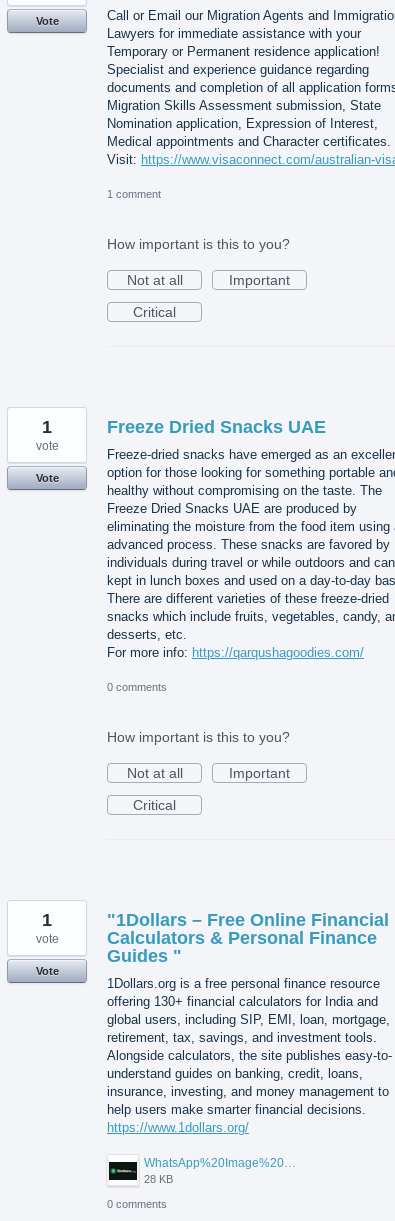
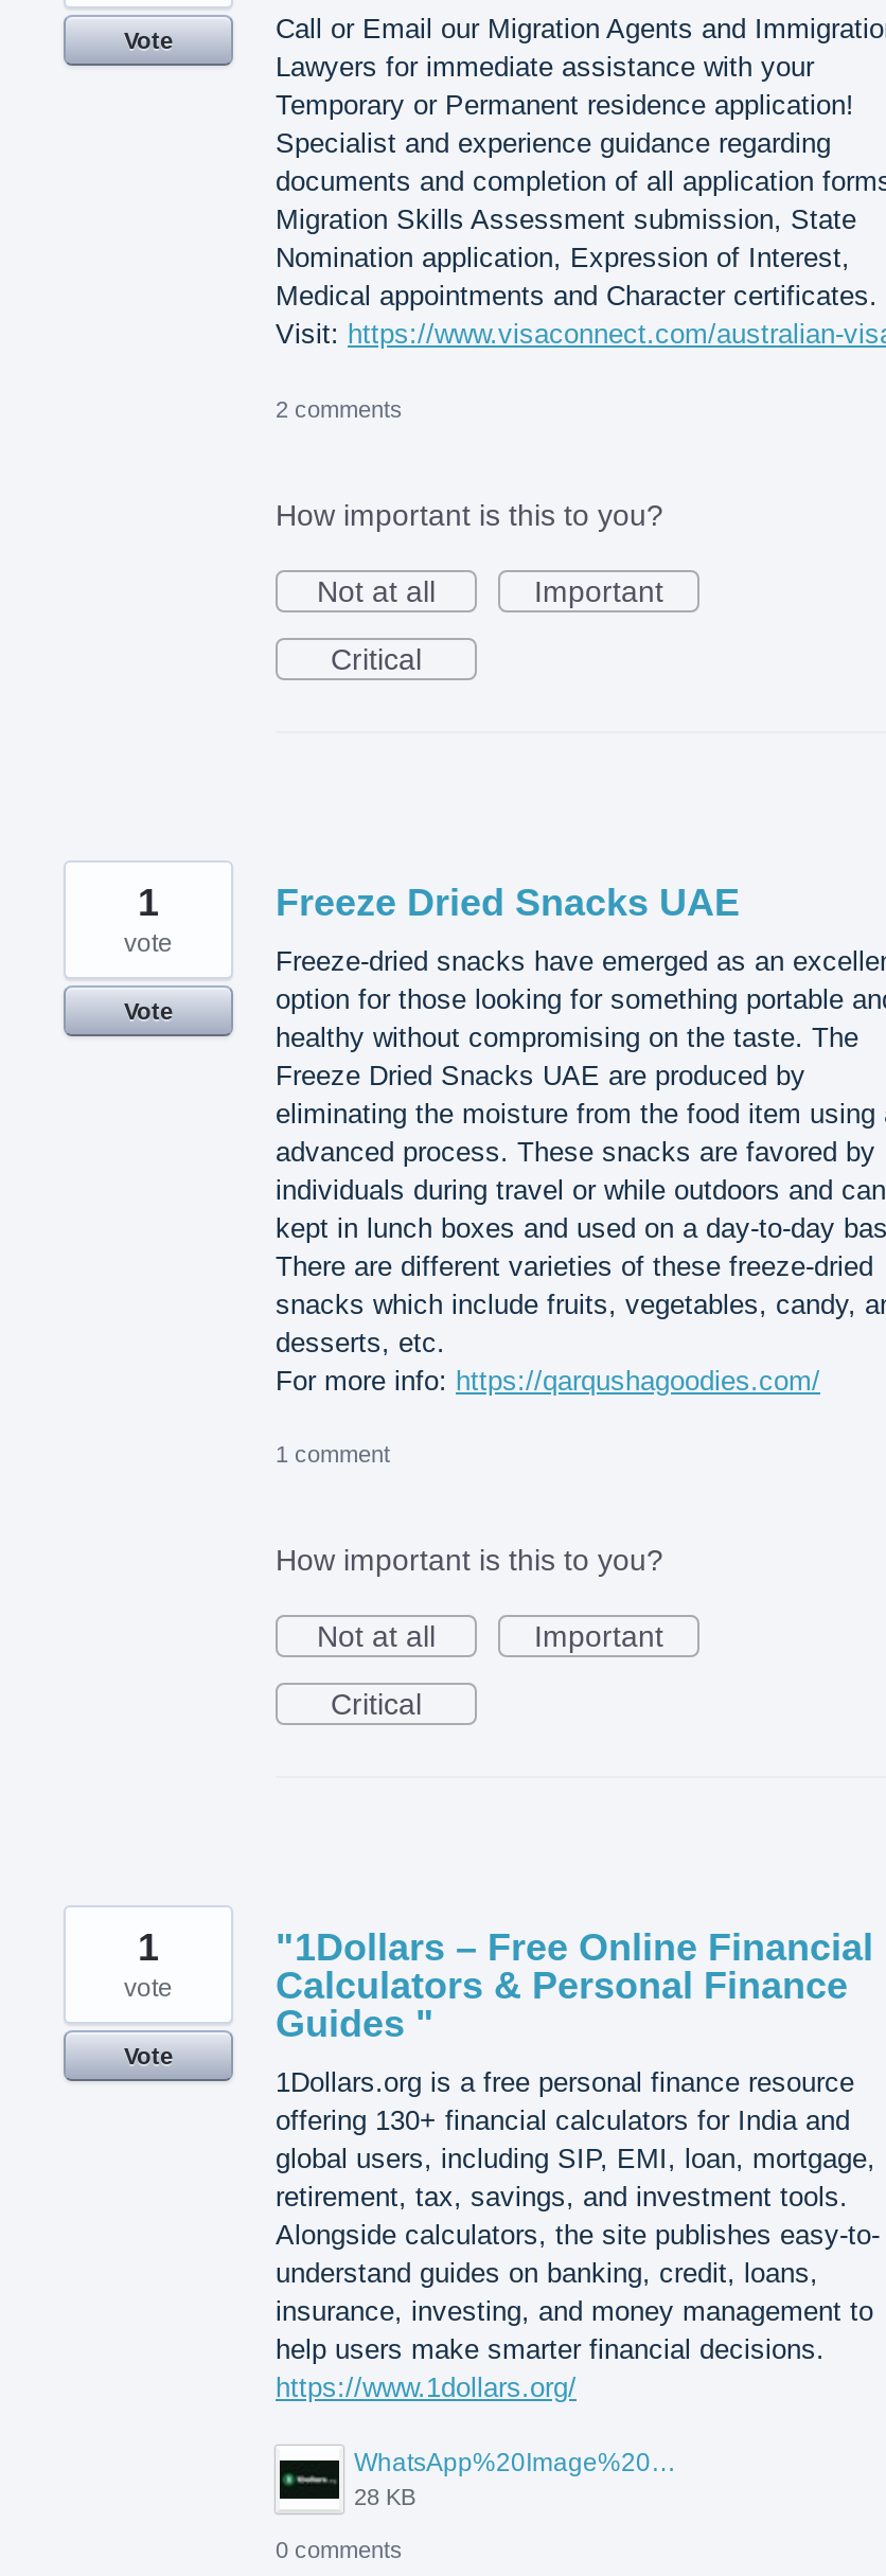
- 1 comment
+ 2 comments

- 0 comments
+ 1 comment
